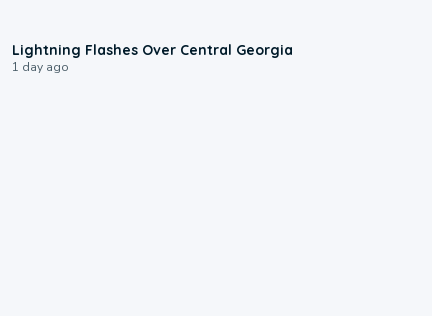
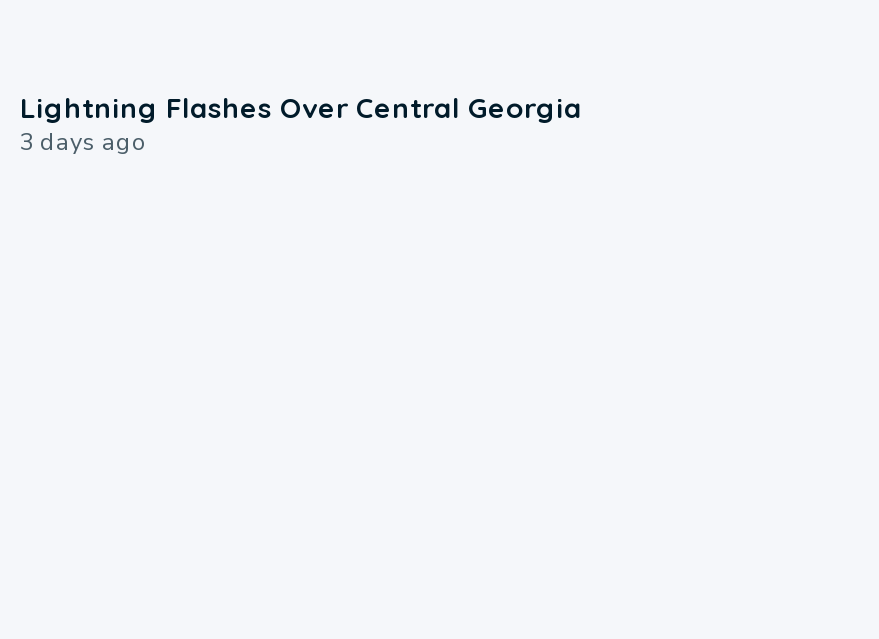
- 1 day ago
+ 3 days ago
